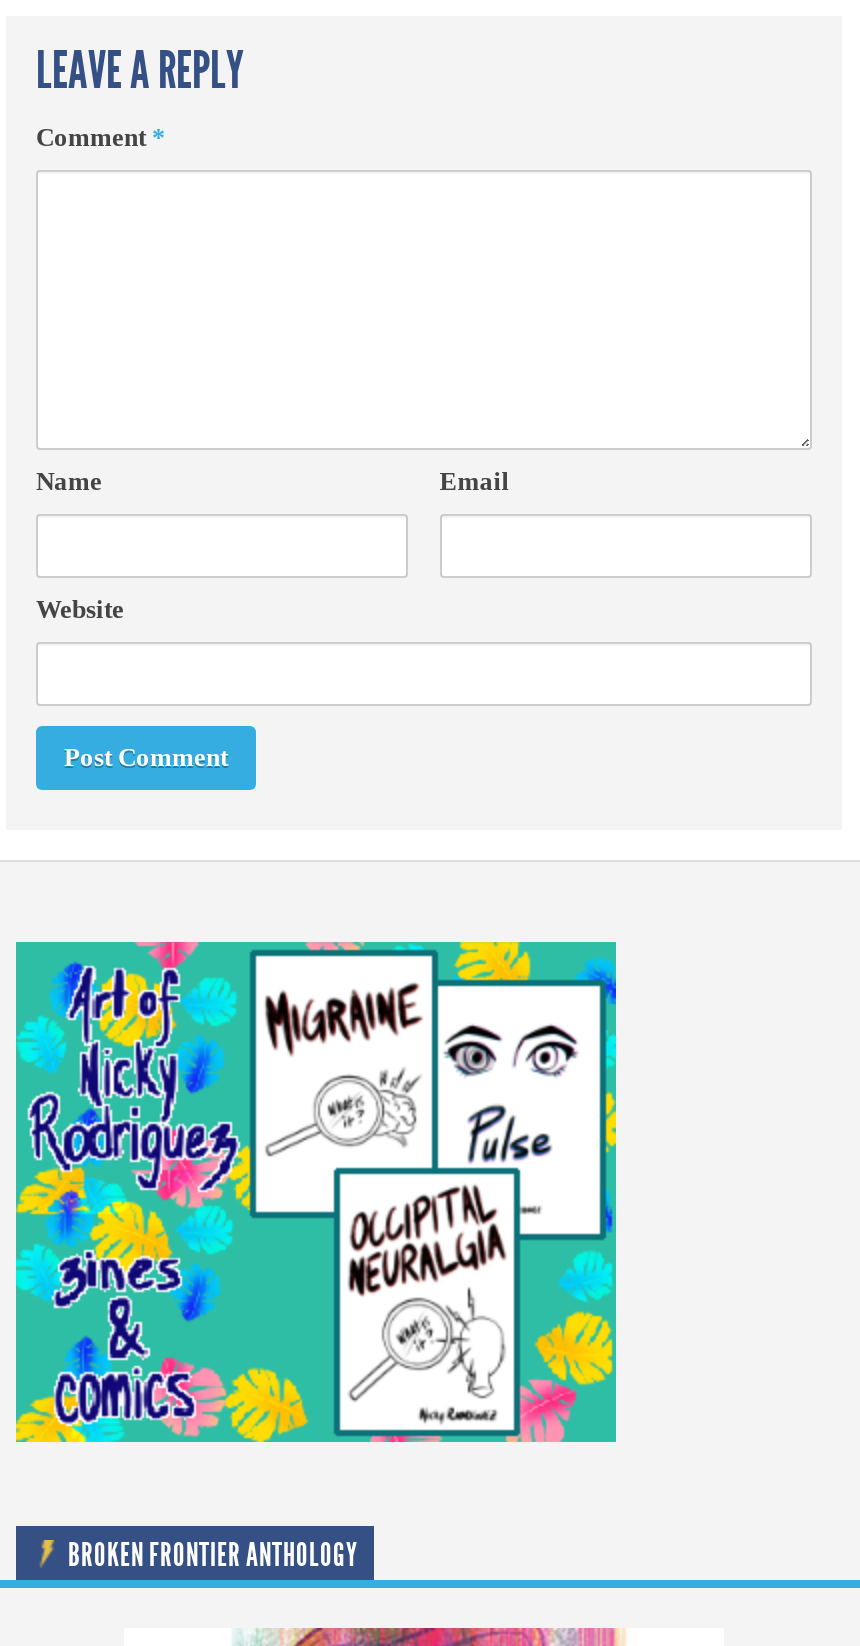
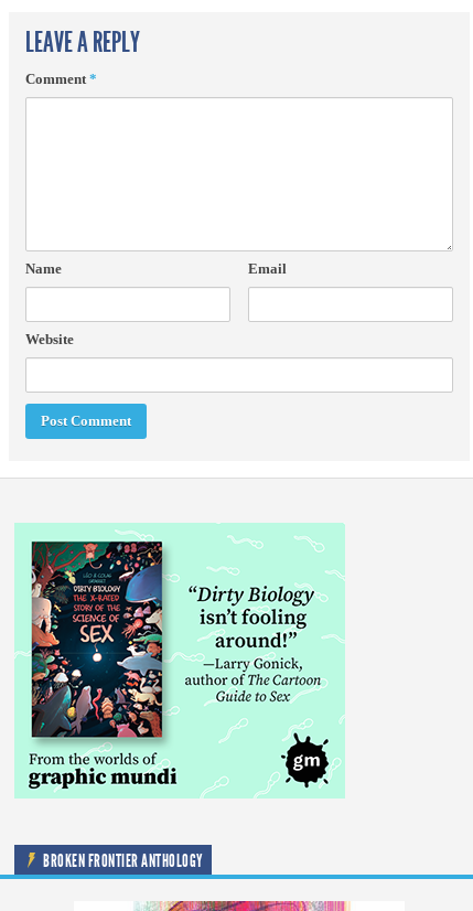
- [image]
+ [image]
